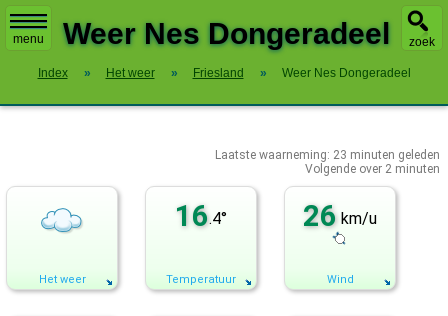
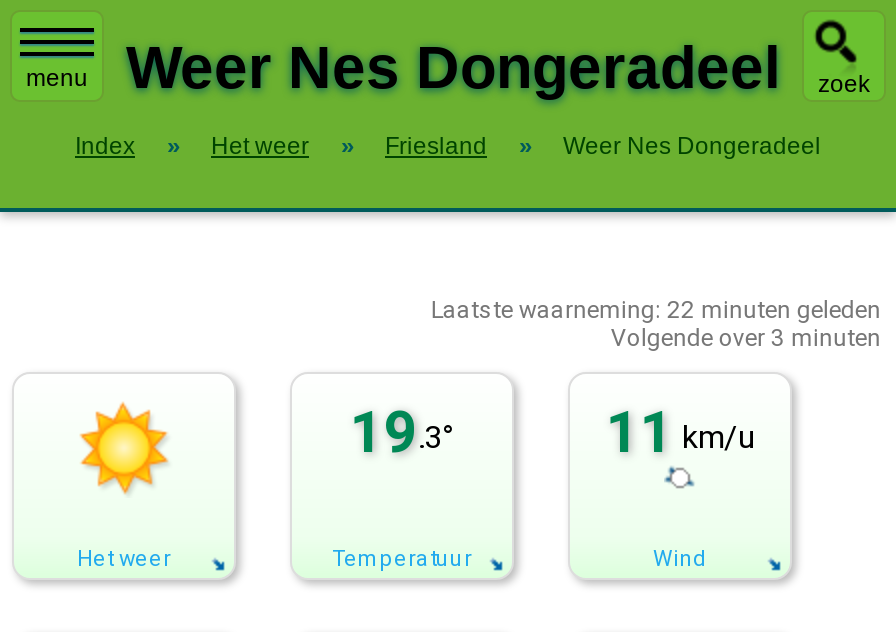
- Laatste waarneming: 23 minuten geleden
+ Laatste waarneming: 22 minuten geleden

- Volgende over 2 minuten
+ Volgende over 3 minuten

- [image]
+ [image]

- 16.4°
+ 19.3°

- 26 km/u
+ 11 km/u
